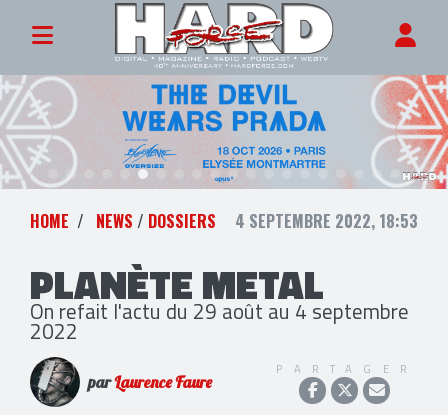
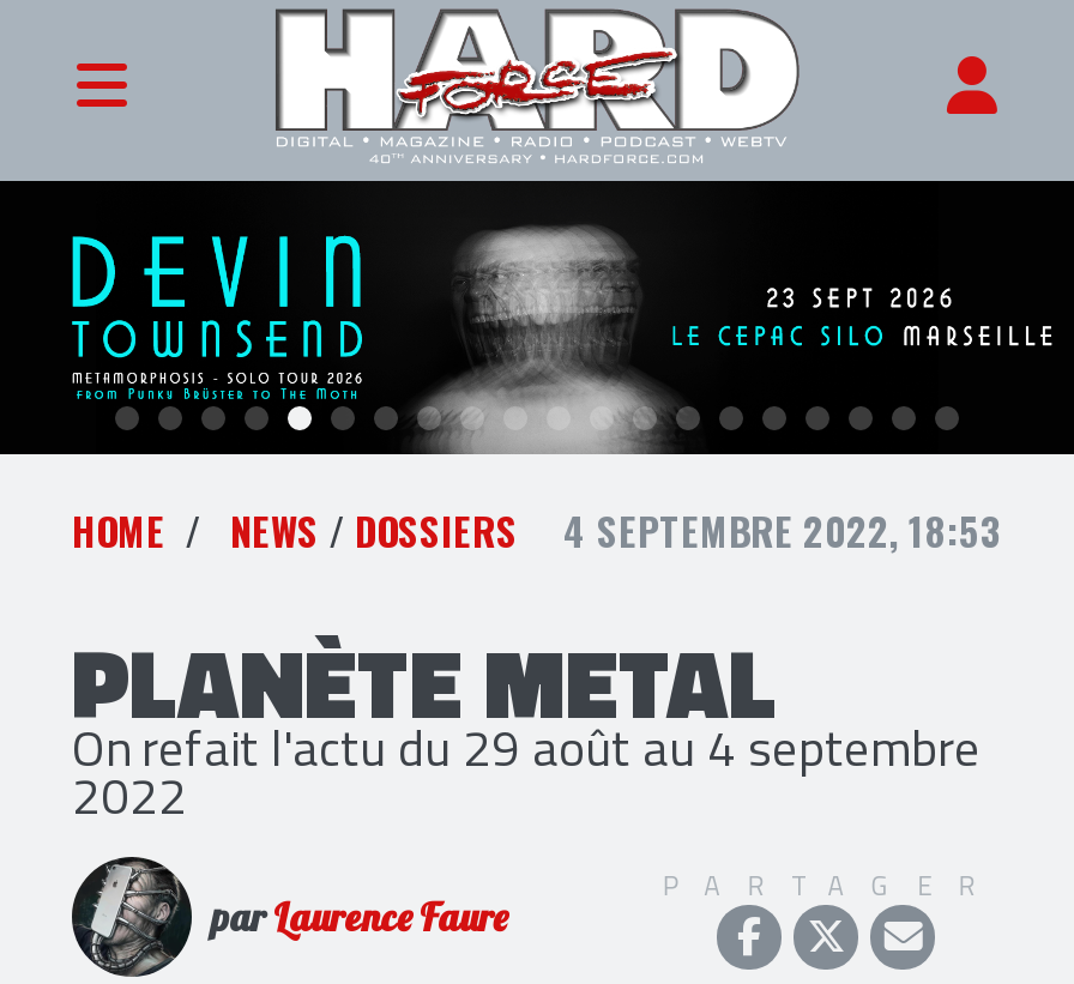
- [image]
+ [image]
